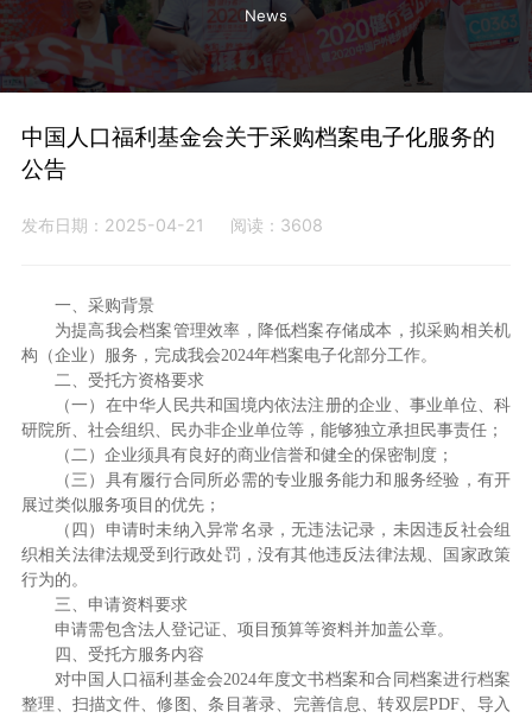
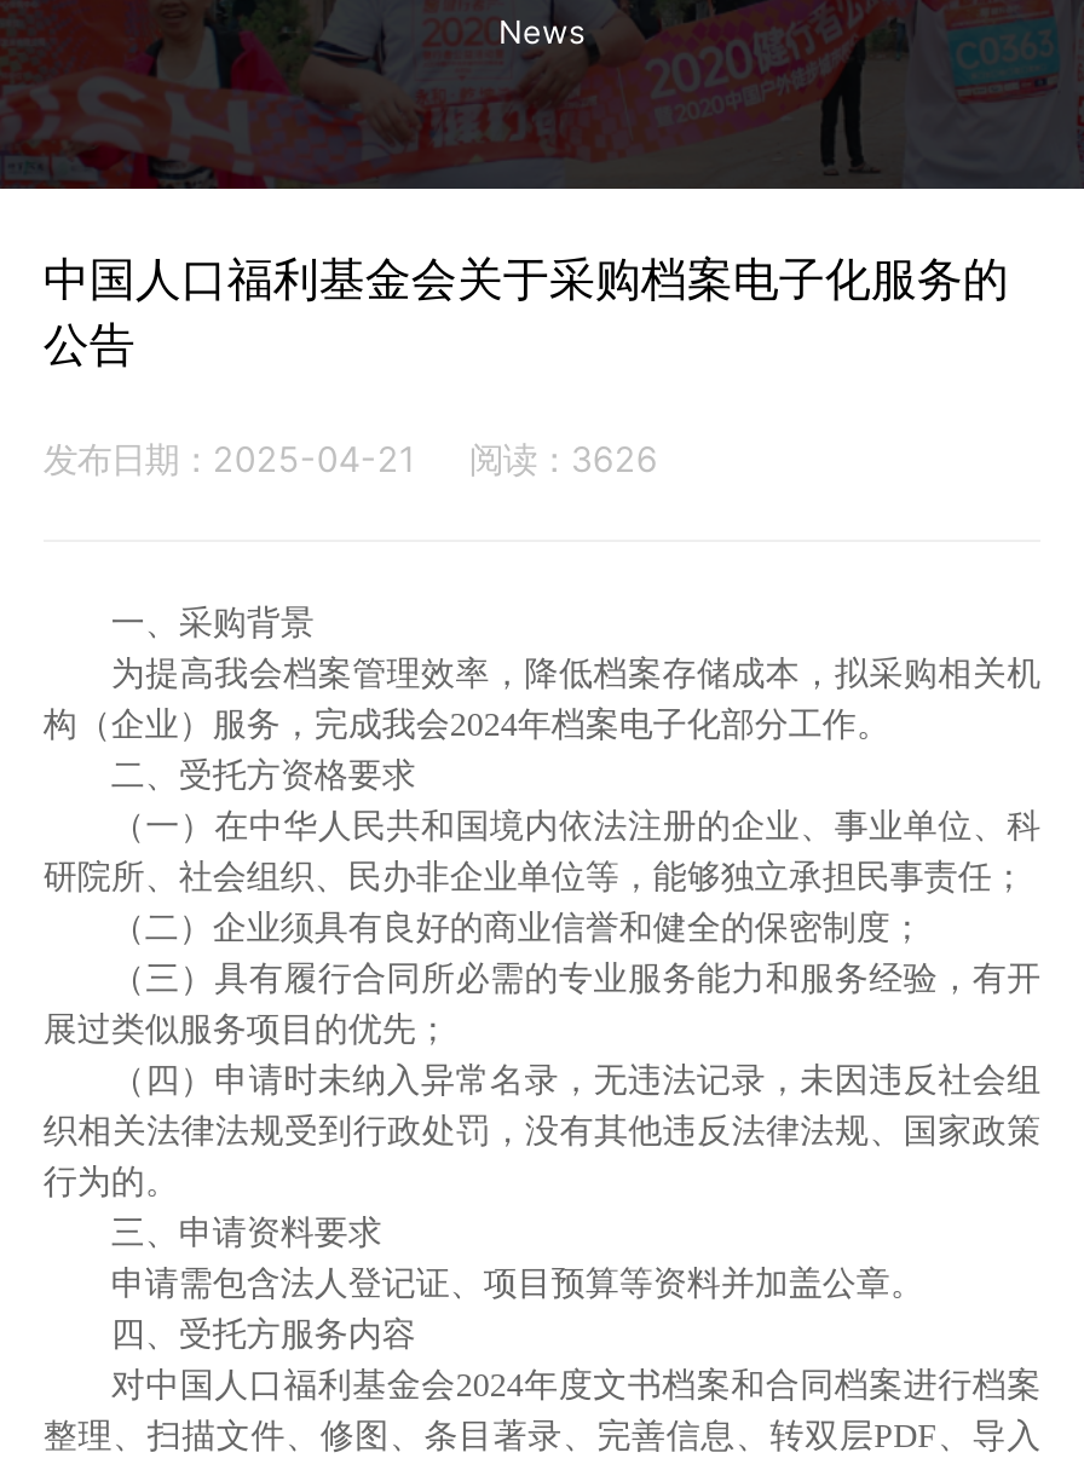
- 发布日期：2025-04-21 阅读：3608
+ 发布日期：2025-04-21 阅读：3626
